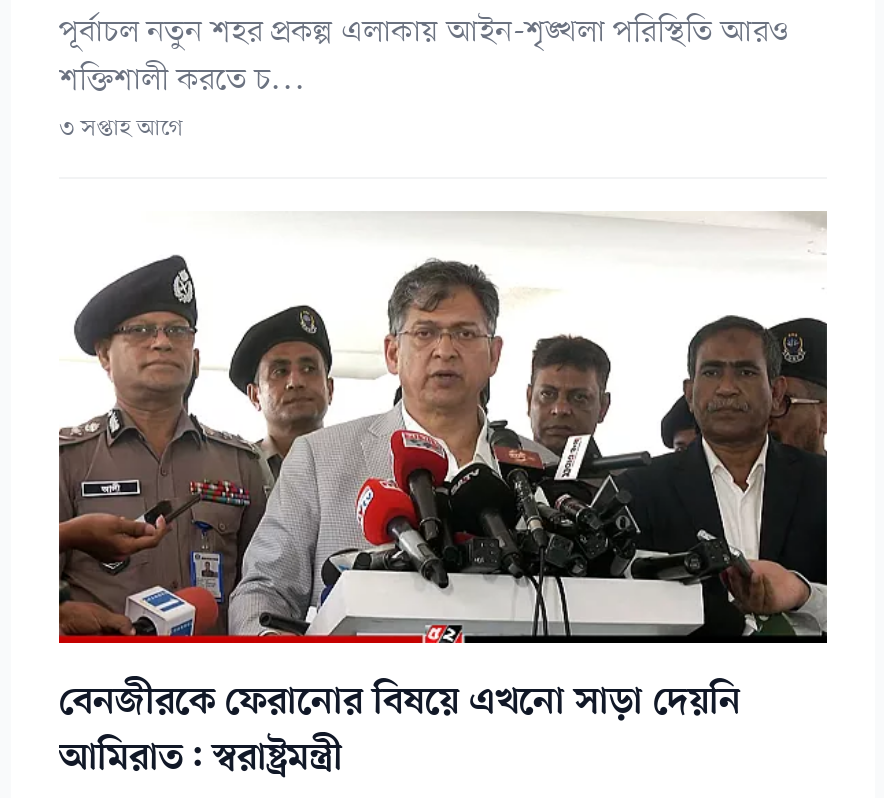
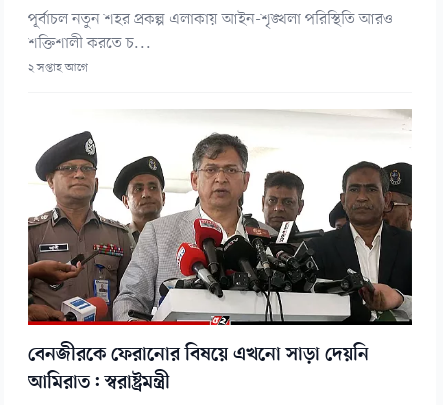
- ৩ সপ্তাহ আগে
+ ২ সপ্তাহ আগে
